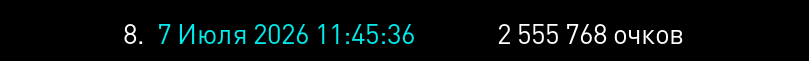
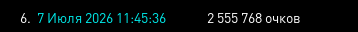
- 8. 7 Июля 2026 11:45:36
+ 6. 7 Июля 2026 11:45:36
